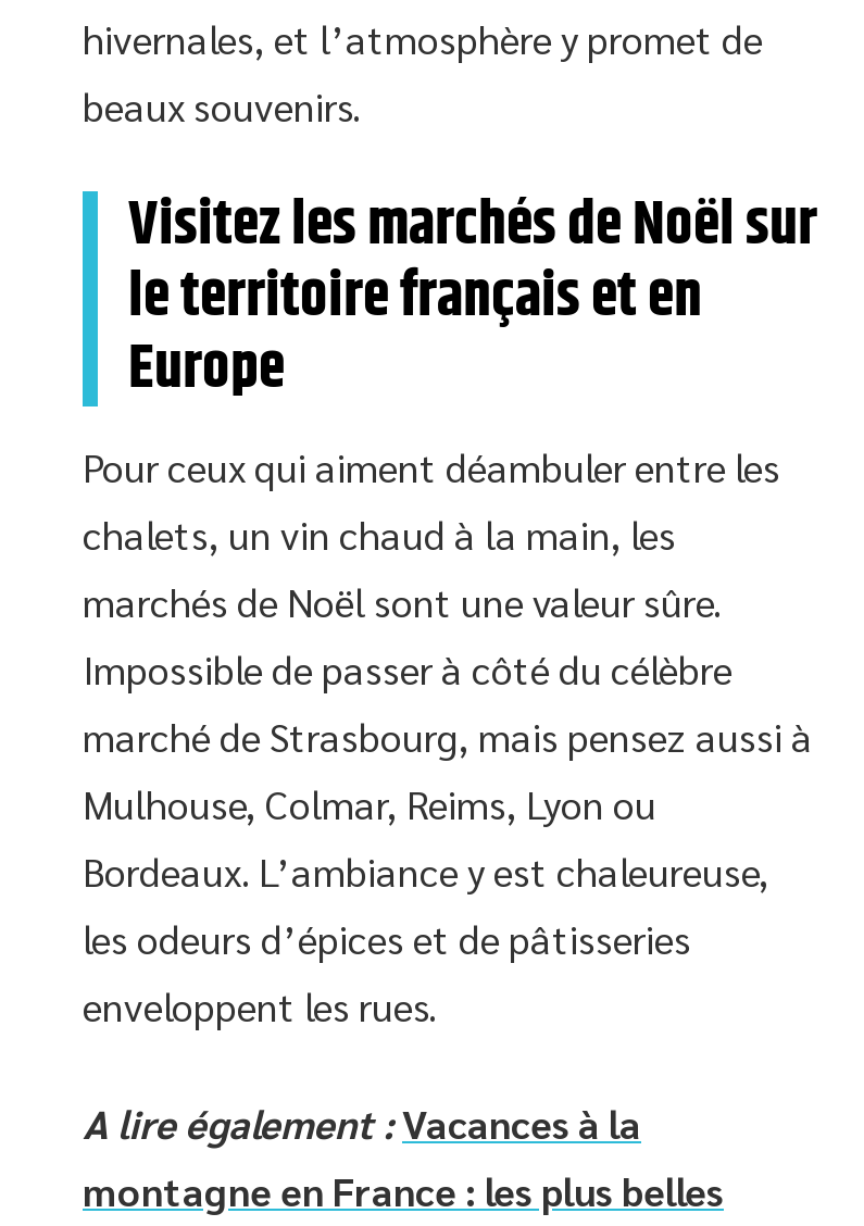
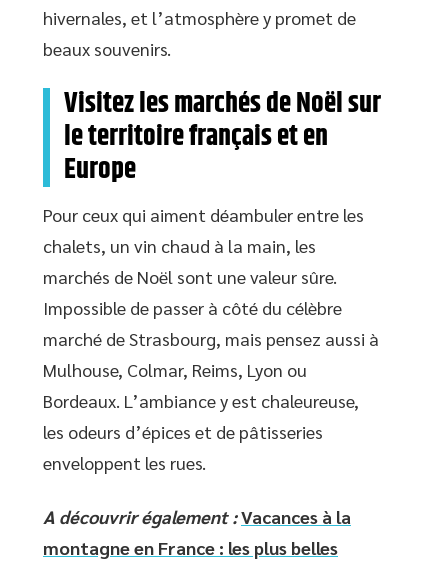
- A lire également : Vacances à la
+ A découvrir également : Vacances à la
